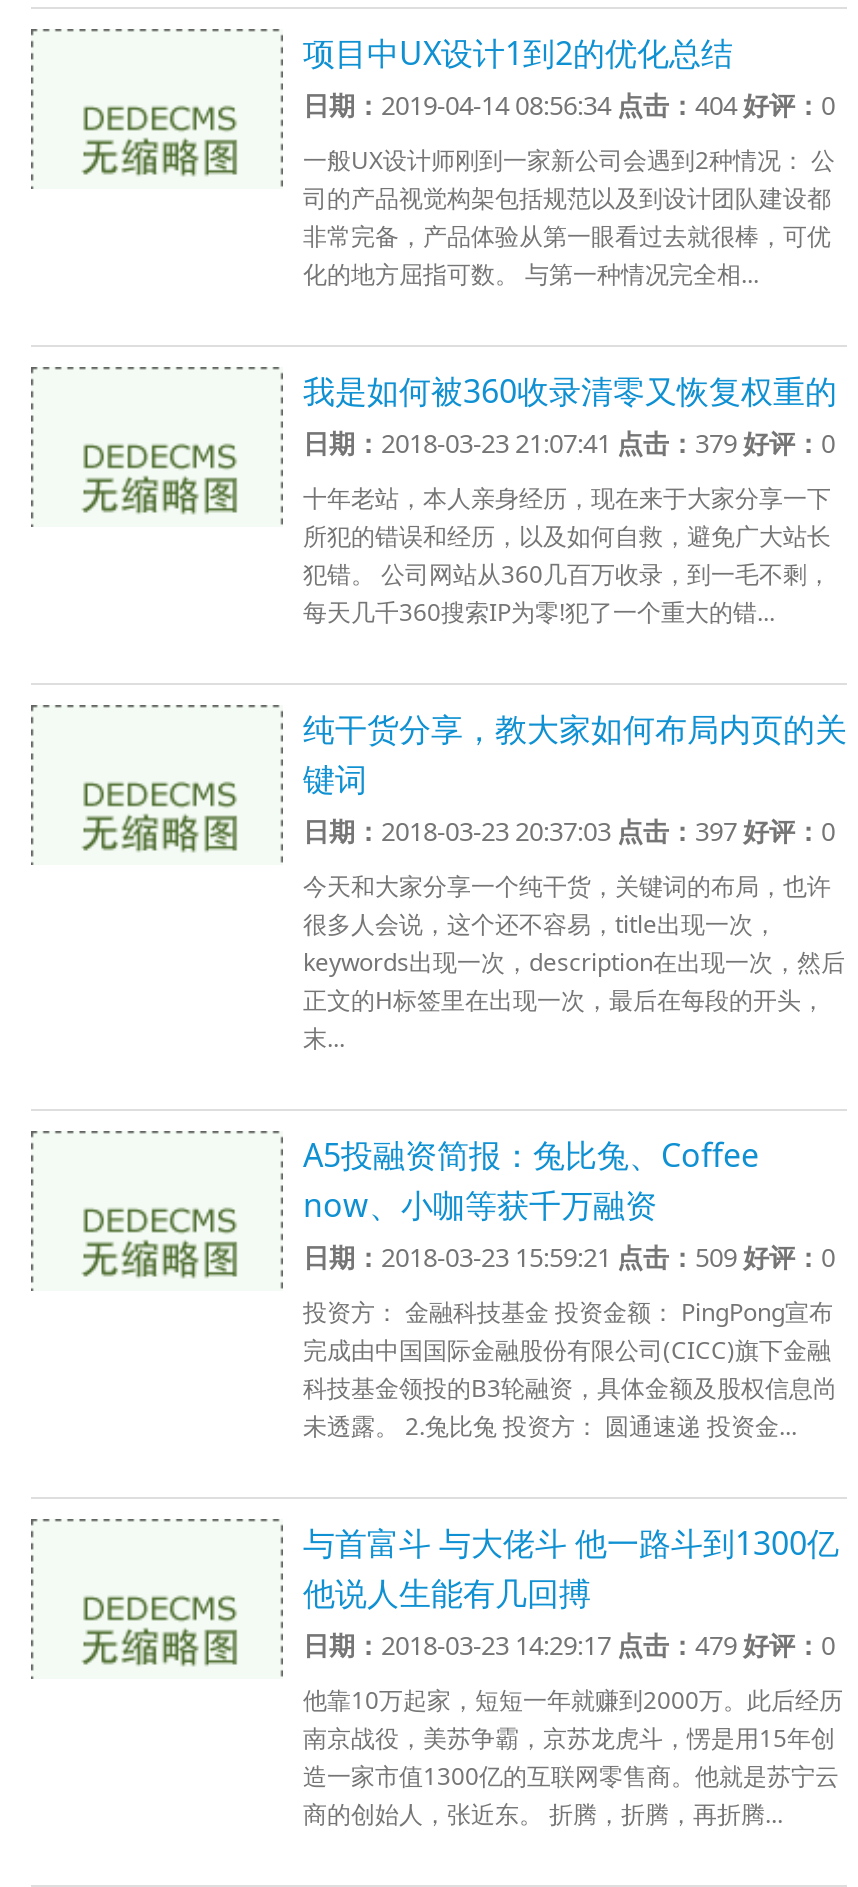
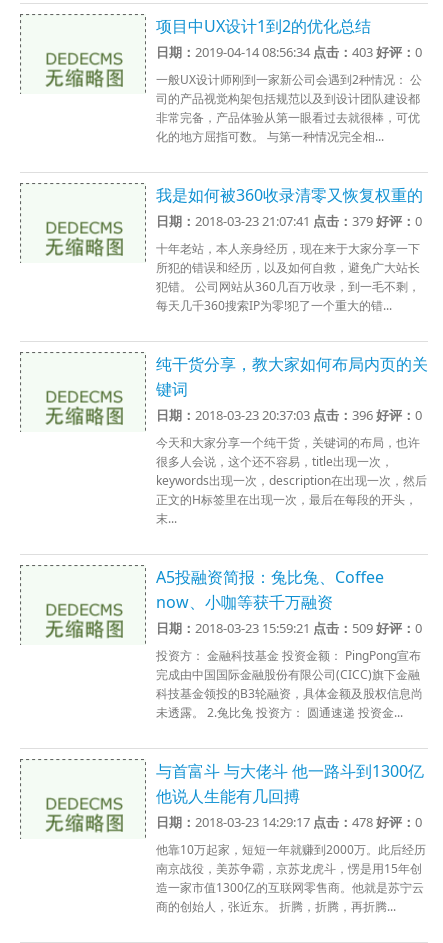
- 日期：2019-04-14 08:56:34点击：404好评：0
+ 日期：2019-04-14 08:56:34点击：403好评：0

- 日期：2018-03-23 20:37:03点击：397好评：0
+ 日期：2018-03-23 20:37:03点击：396好评：0

- 日期：2018-03-23 14:29:17点击：479好评：0
+ 日期：2018-03-23 14:29:17点击：478好评：0
